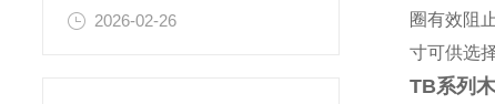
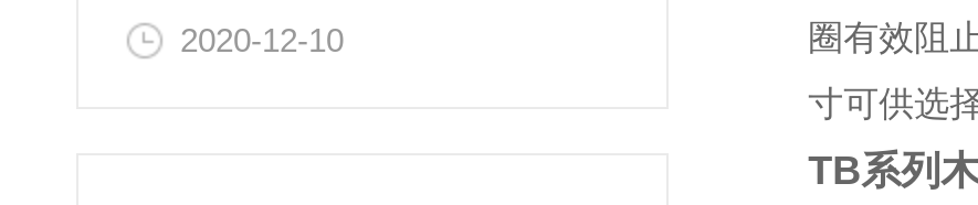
- 2026-02-26
+ 2020-12-10
